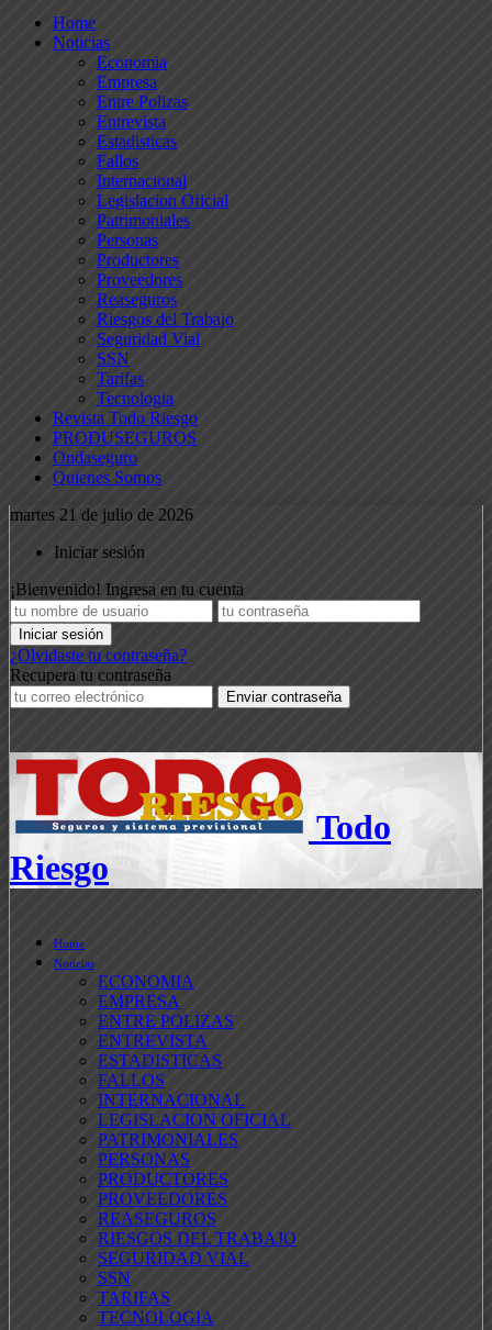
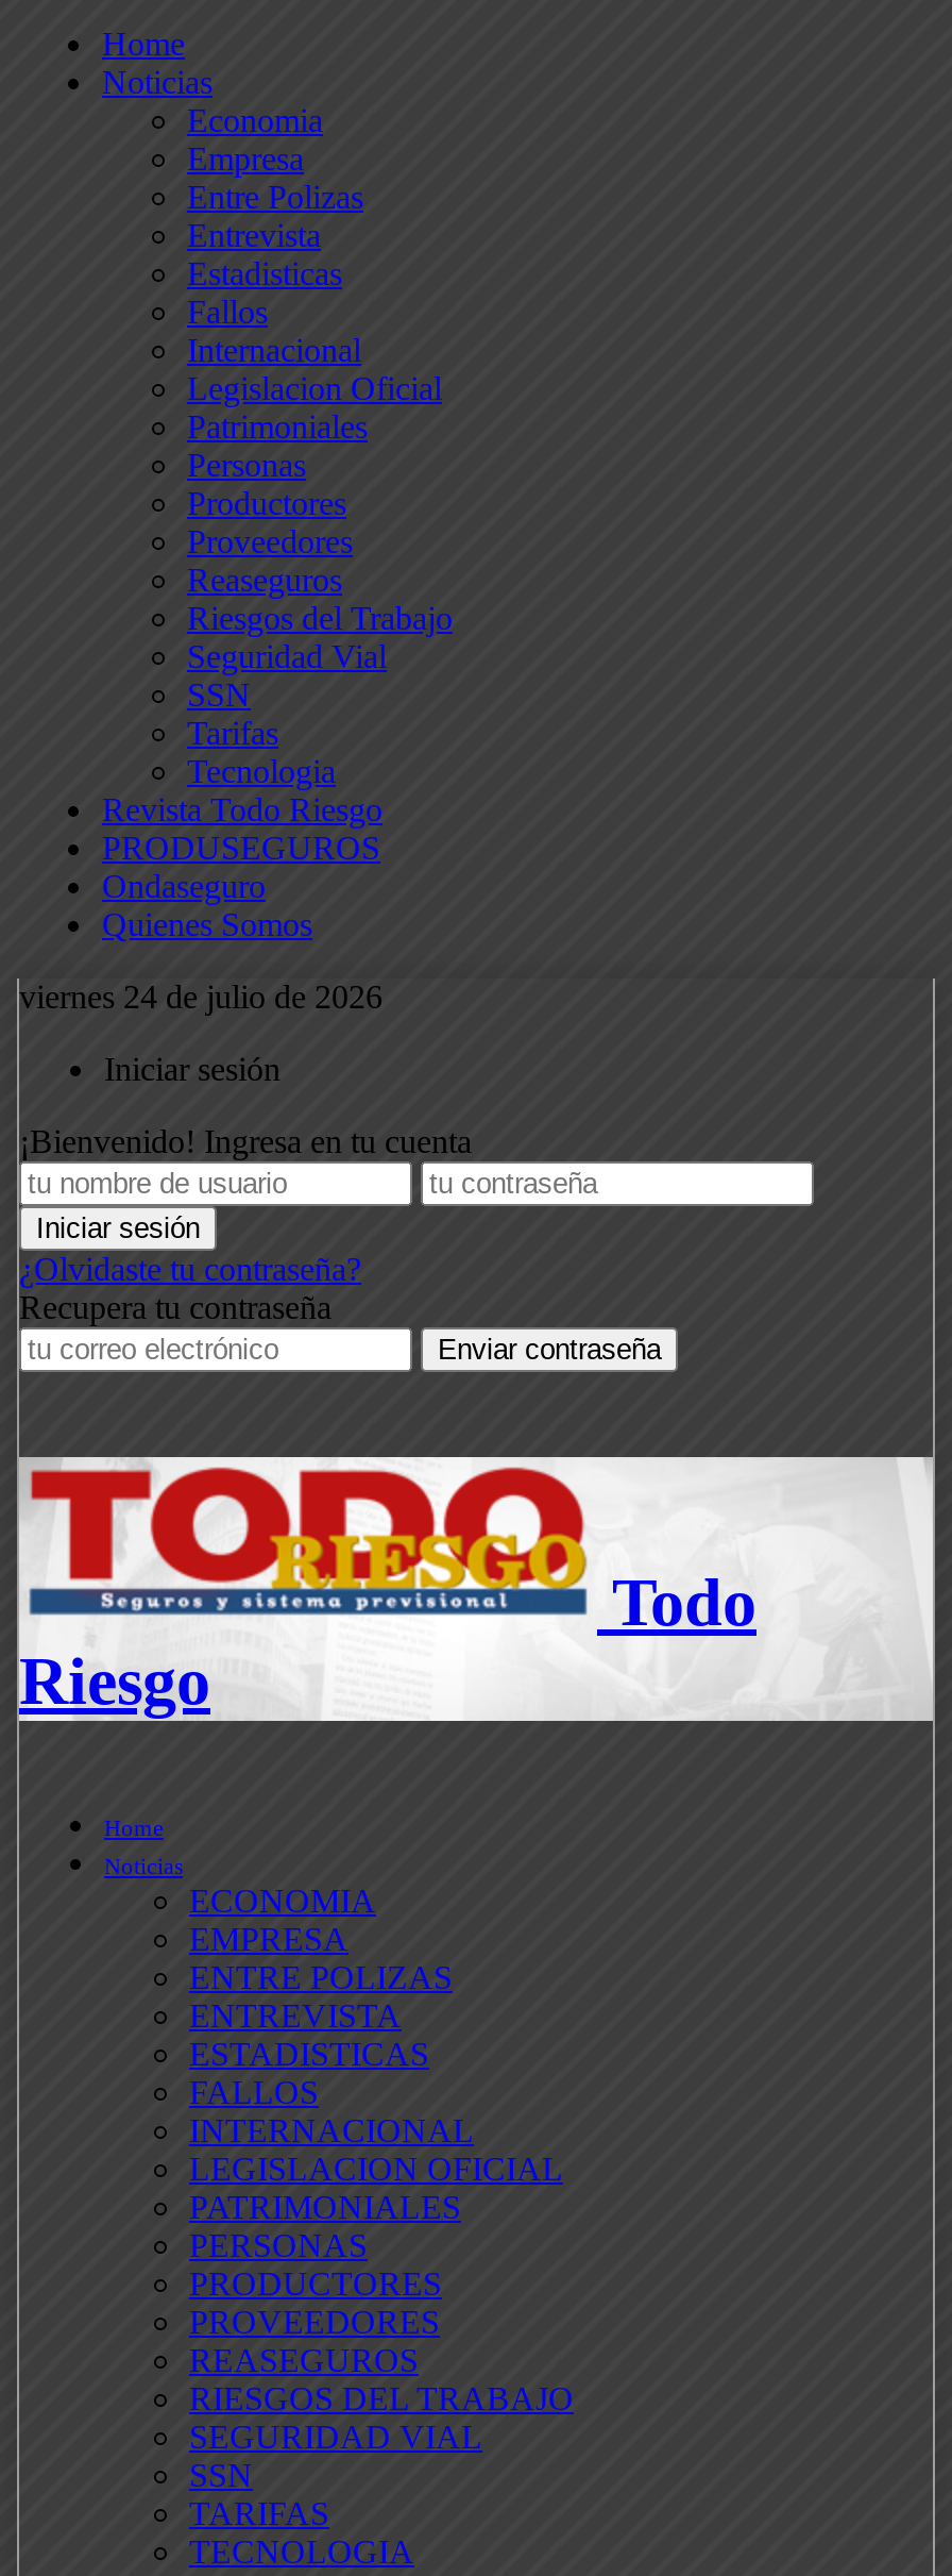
- martes 21 de julio de 2026
+ viernes 24 de julio de 2026
